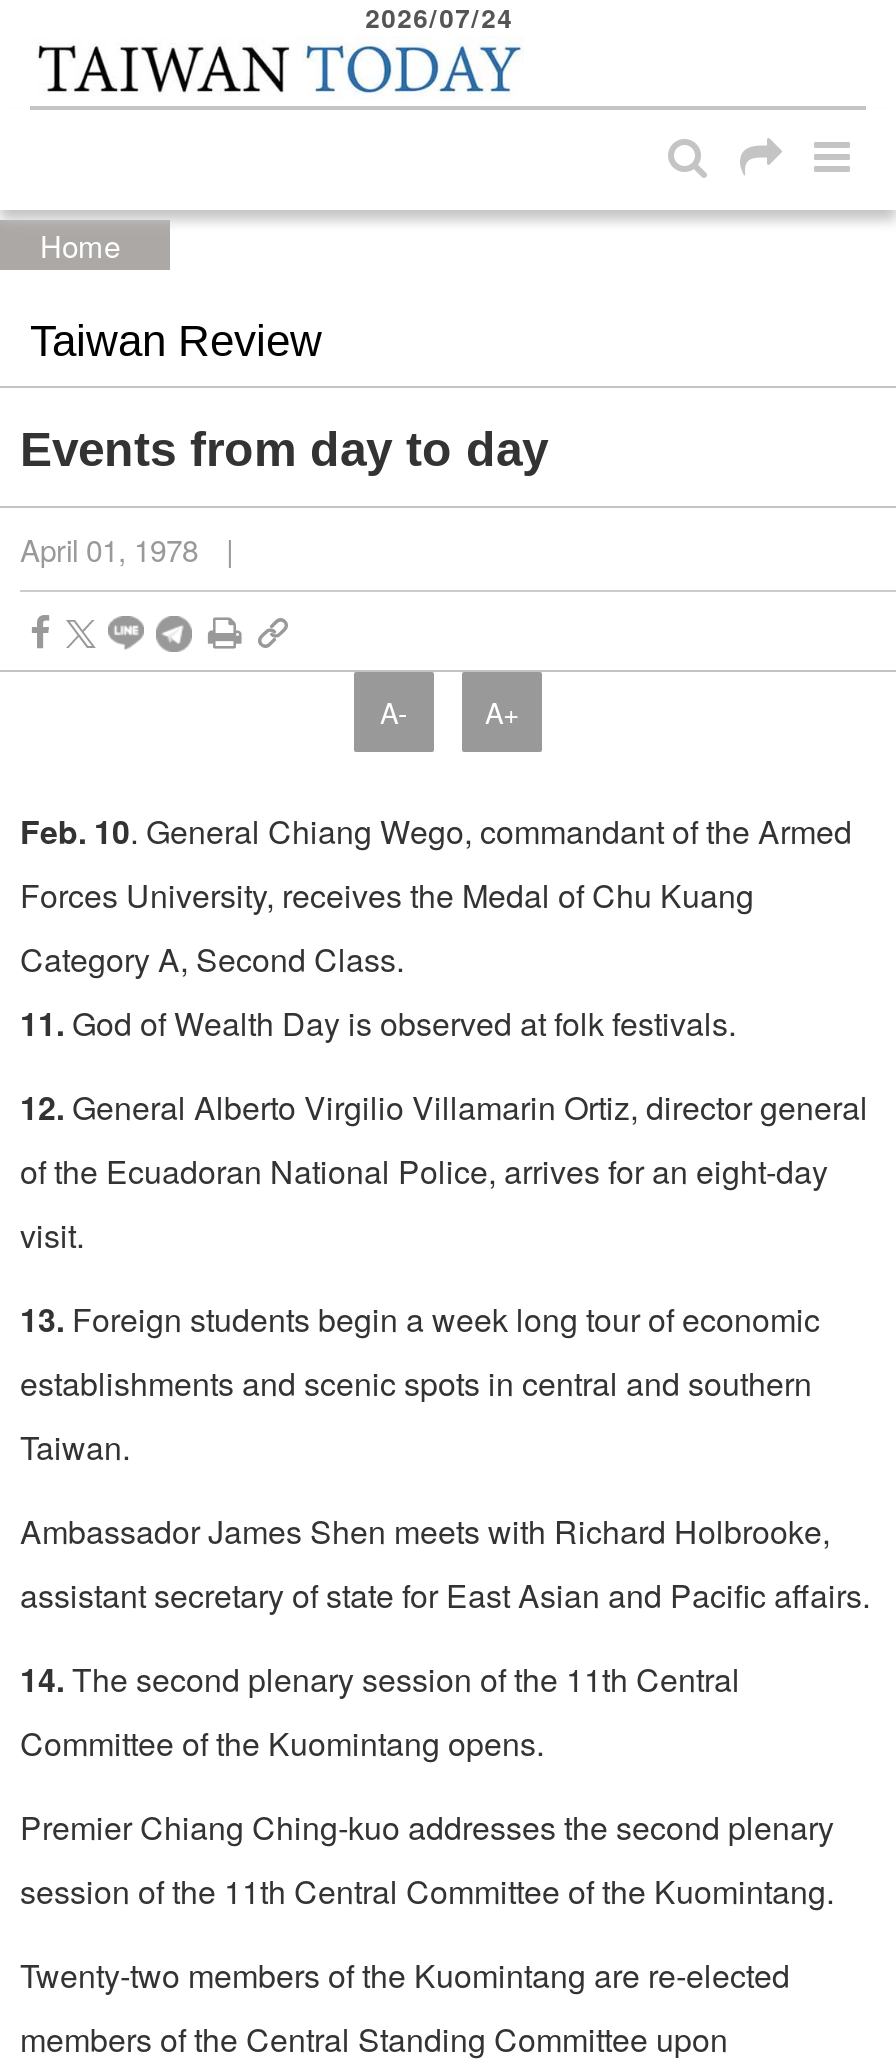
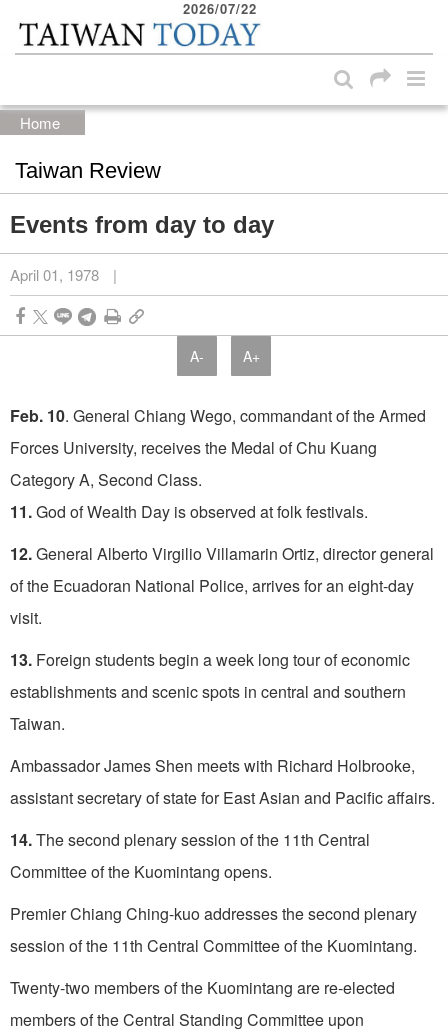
- 2026/07/24
+ 2026/07/22
